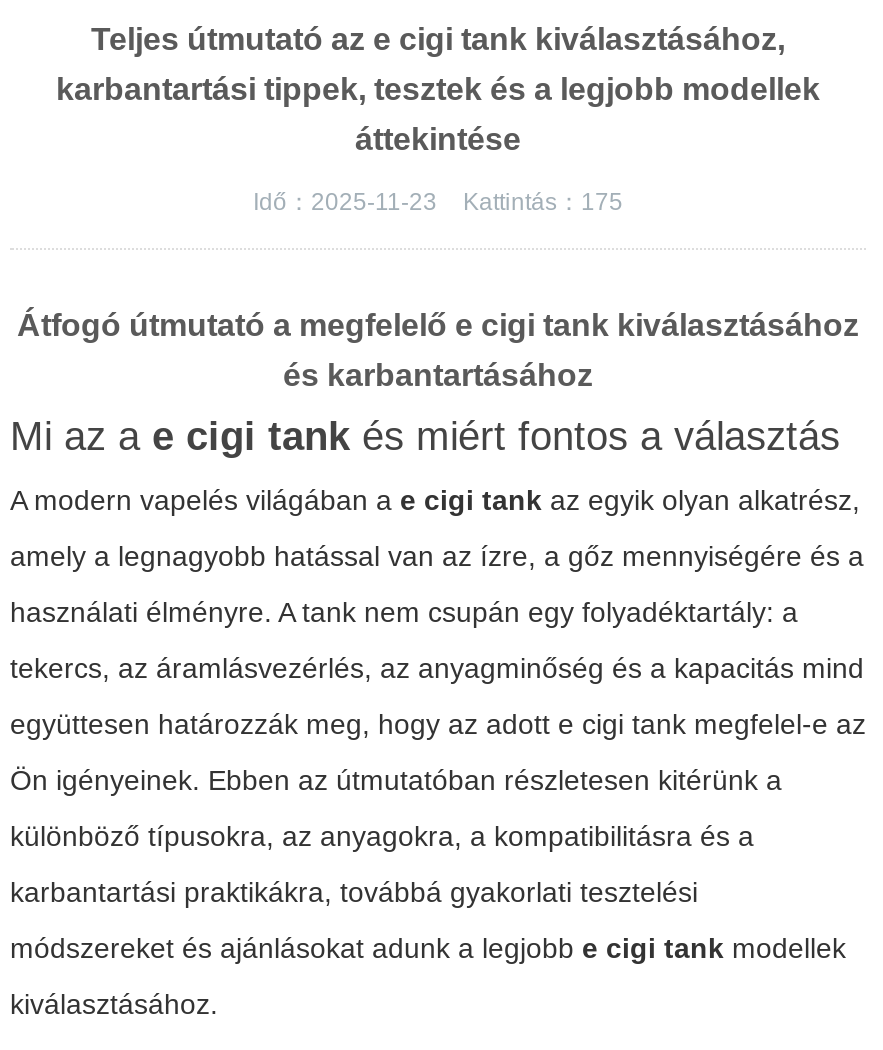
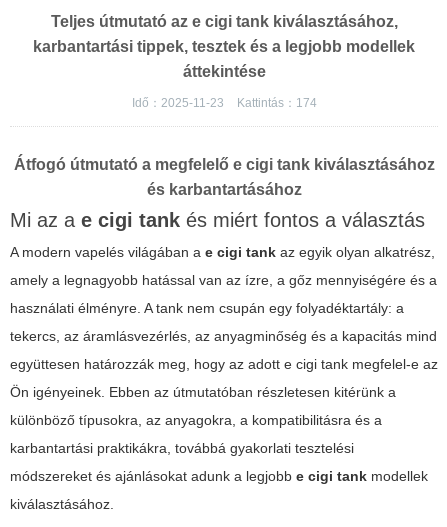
- Idő：2025-11-23 Kattintás：175
+ Idő：2025-11-23 Kattintás：174
